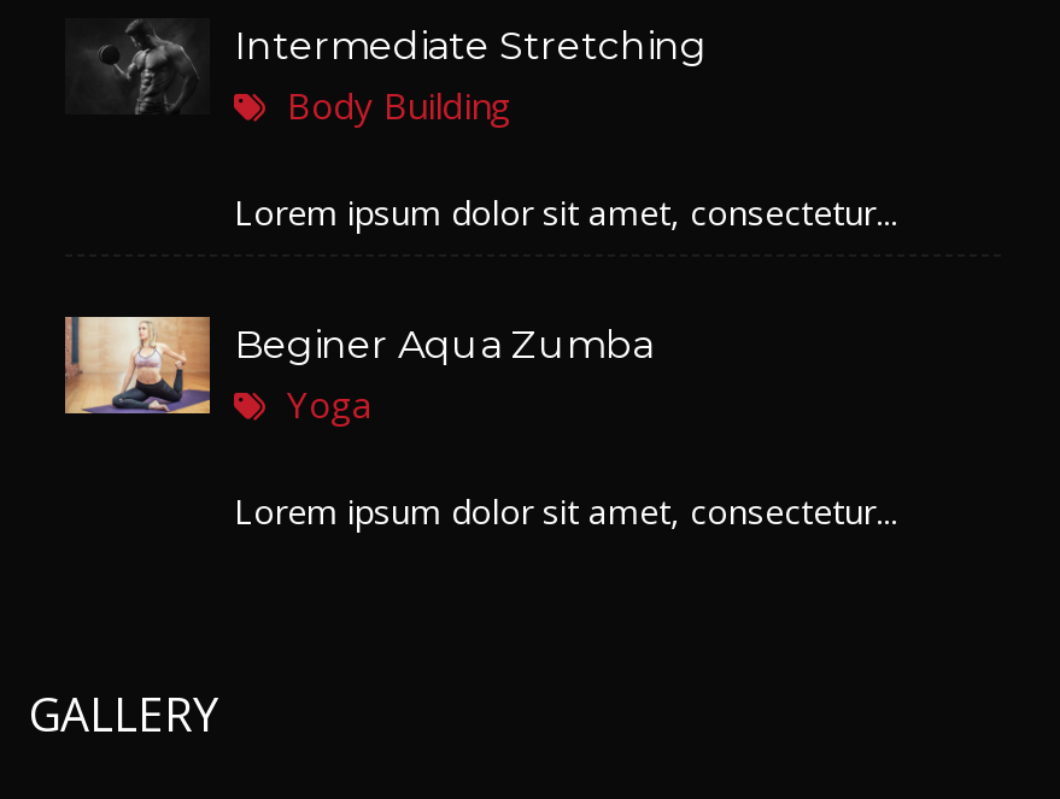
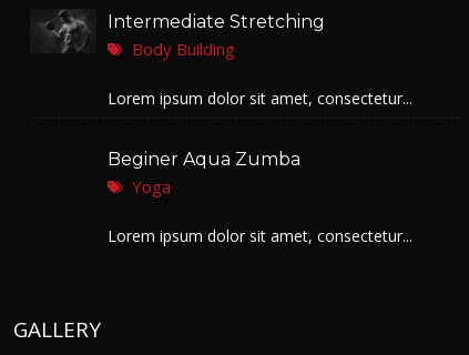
- [image]
